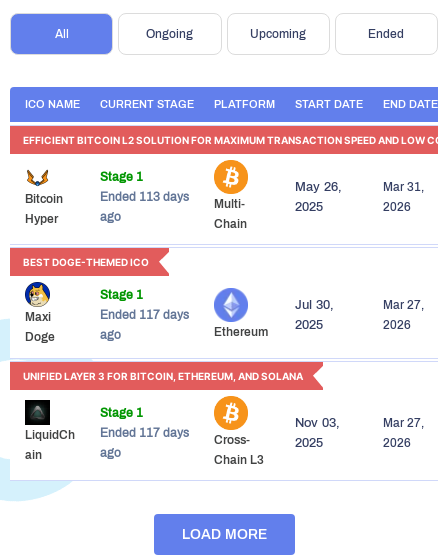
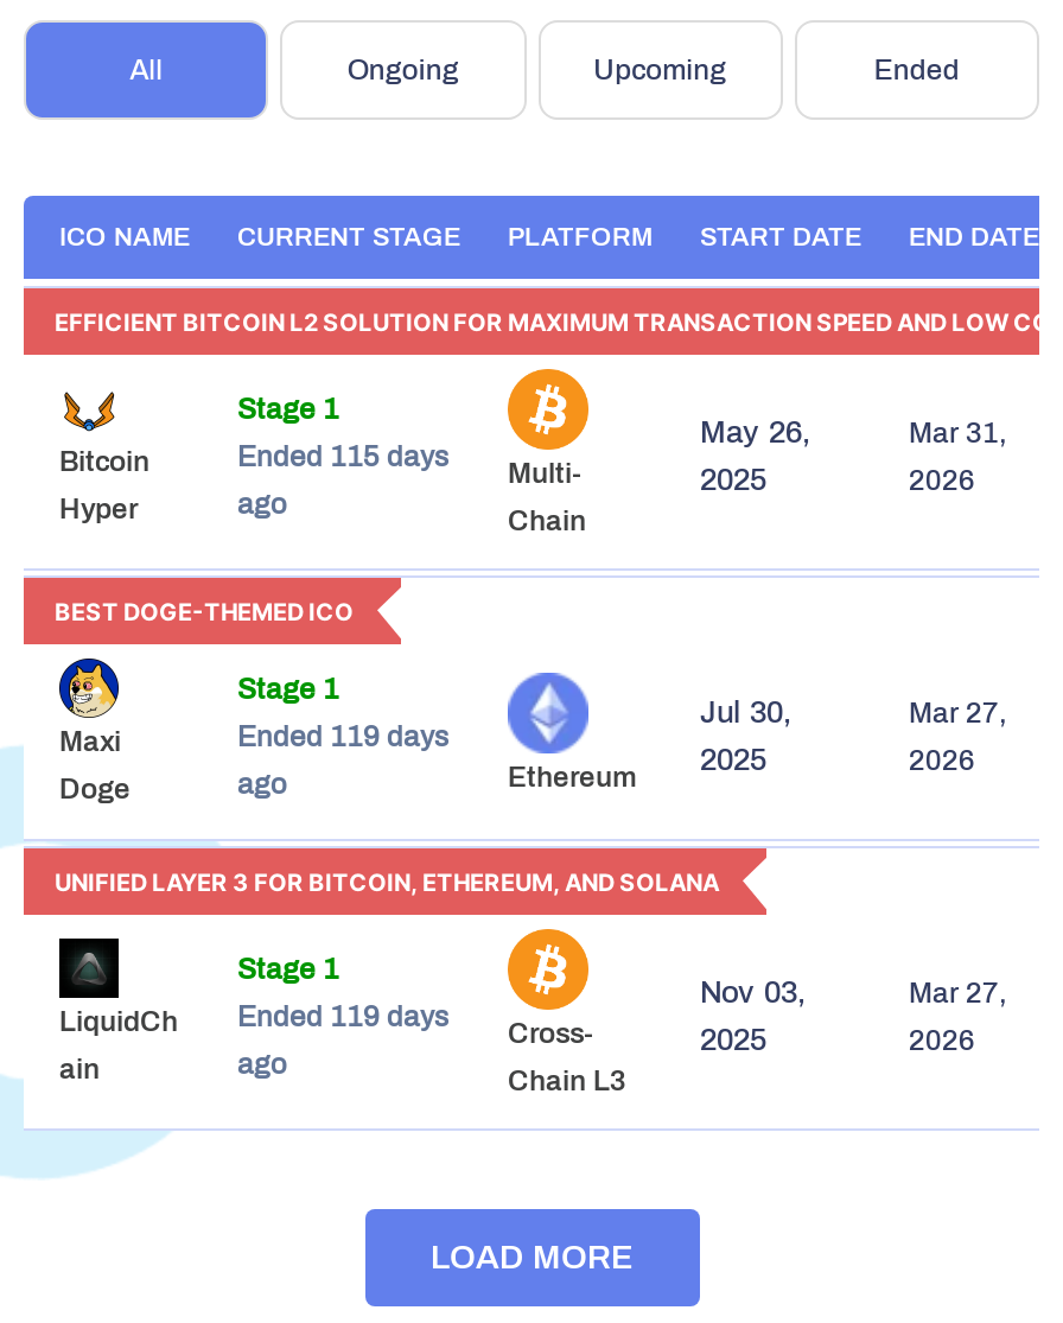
- Ended 113 days Multi-
+ Ended 115 days Multi-

- Ended 117 days
+ Ended 119 days

- LiquidCh Ended 117 days Cross-
+ LiquidCh Ended 119 days Cross-
